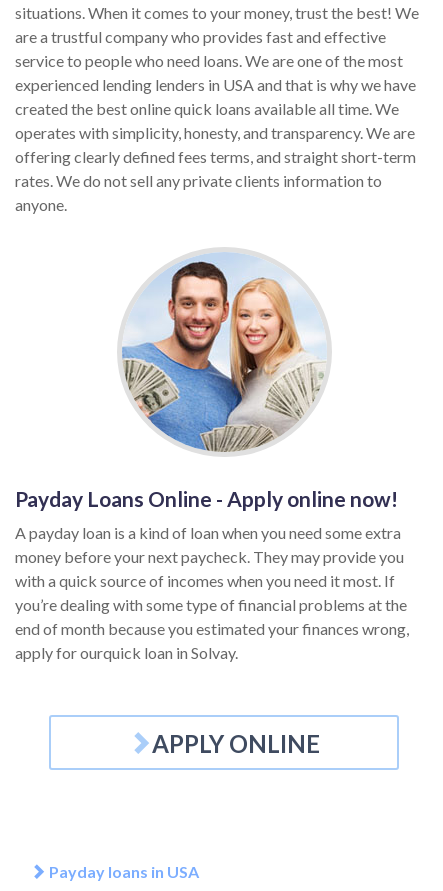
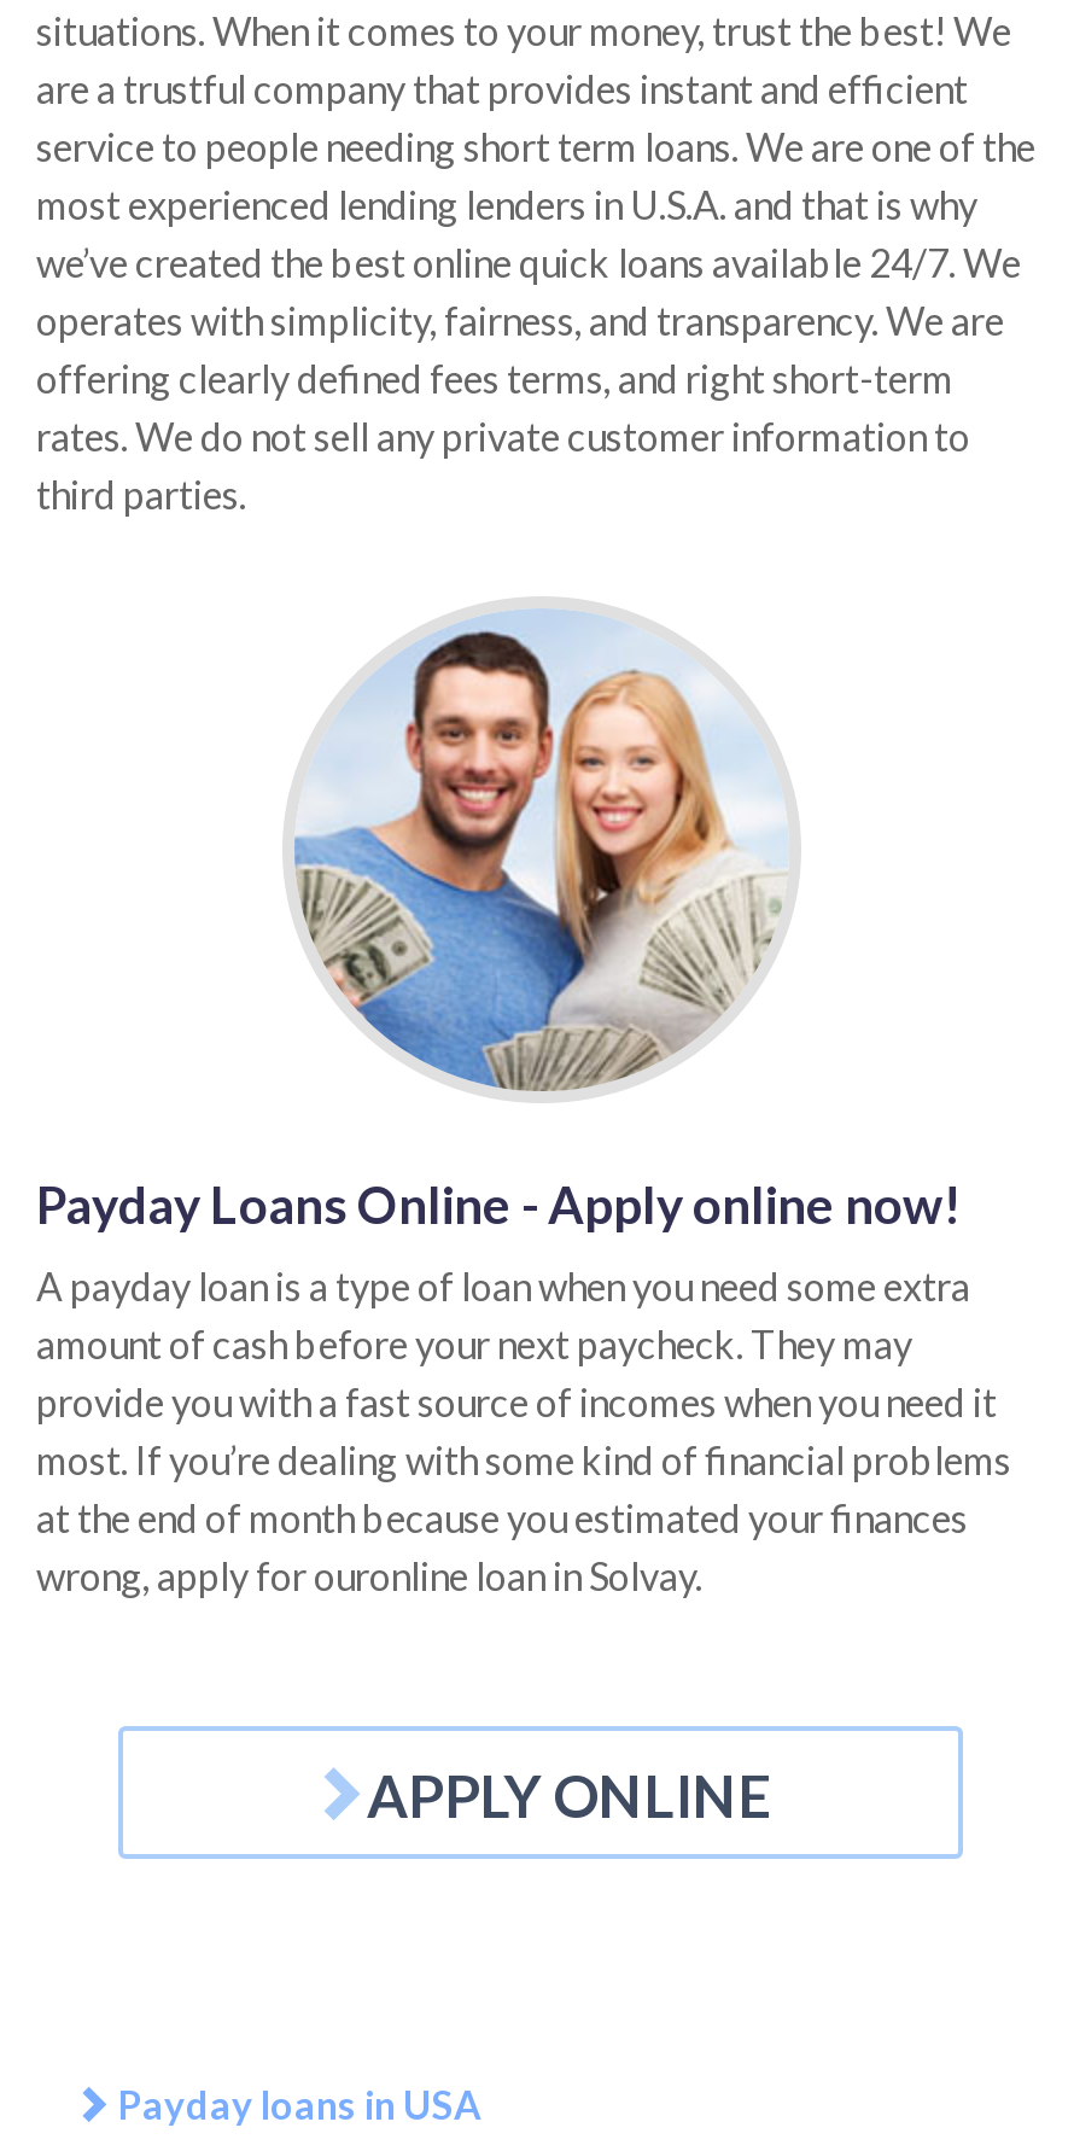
- are a trustful company who provides fast and effective
- service to people who need loans. We are one of the most
- experienced lending lenders in USA and that is why we have
- created the best online quick loans available all time. We
- operates with simplicity, honesty, and transparency. We are
- offering clearly defined fees terms, and straight short-term
- rates. We do not sell any private clients information to
- anyone.
+ are a trustful company that provides instant and efficient
+ service to people needing short term loans. We are one of the
+ most experienced lending lenders in U.S.A. and that is why
+ we’ve created the best online quick loans available 24/7. We
+ operates with simplicity, fairness, and transparency. We are
+ offering clearly defined fees terms, and right short-term
+ rates. We do not sell any private customer information to
+ third parties.

- A payday loan is a kind of loan when you need some extra
- money before your next paycheck. They may provide you
- with a quick source of incomes when you need it most. If
- you’re dealing with some type of financial problems at the
- end of month because you estimated your finances wrong,
- apply for ourquick loan in Solvay.
+ A payday loan is a type of loan when you need some extra
+ amount of cash before your next paycheck. They may
+ provide you with a fast source of incomes when you need it
+ most. If you’re dealing with some kind of financial problems
+ at the end of month because you estimated your finances
+ wrong, apply for ouronline loan in Solvay.
